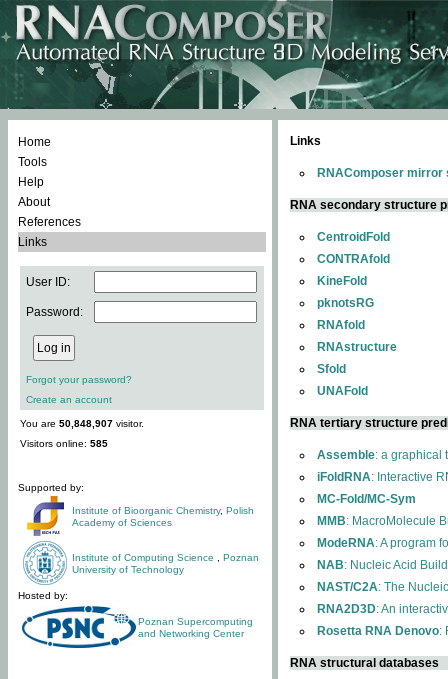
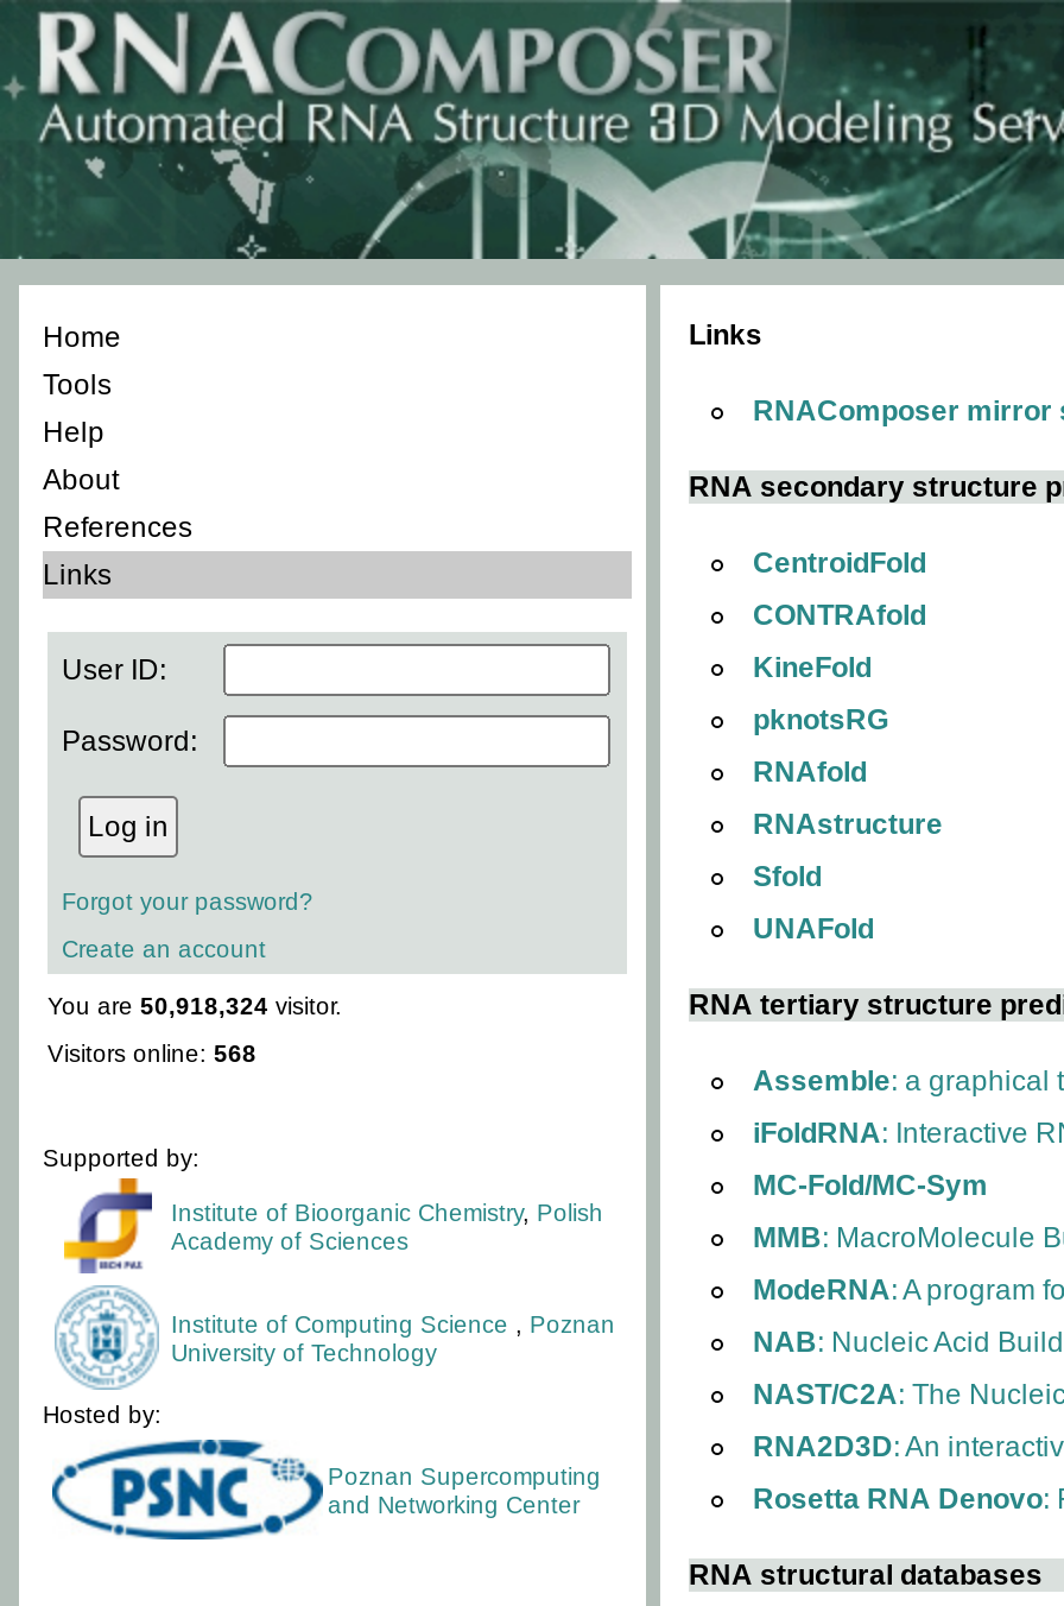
- You are 50,848,907 visitor.
+ You are 50,918,324 visitor.

- Visitors online: 585
+ Visitors online: 568
